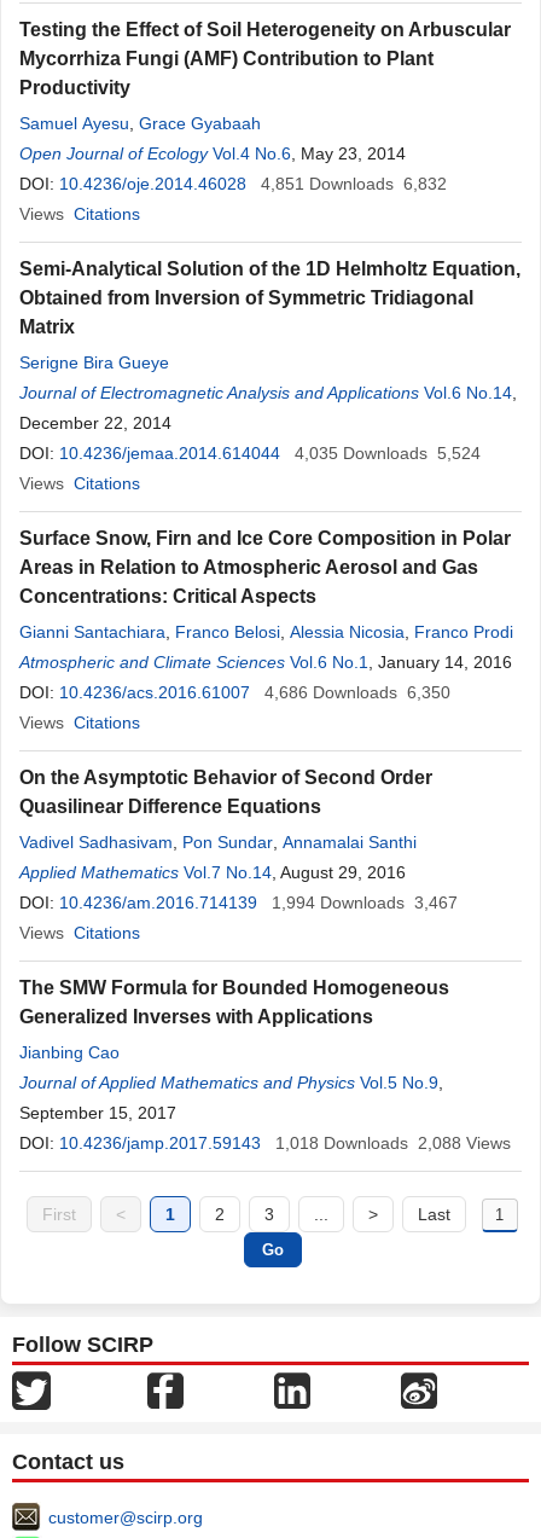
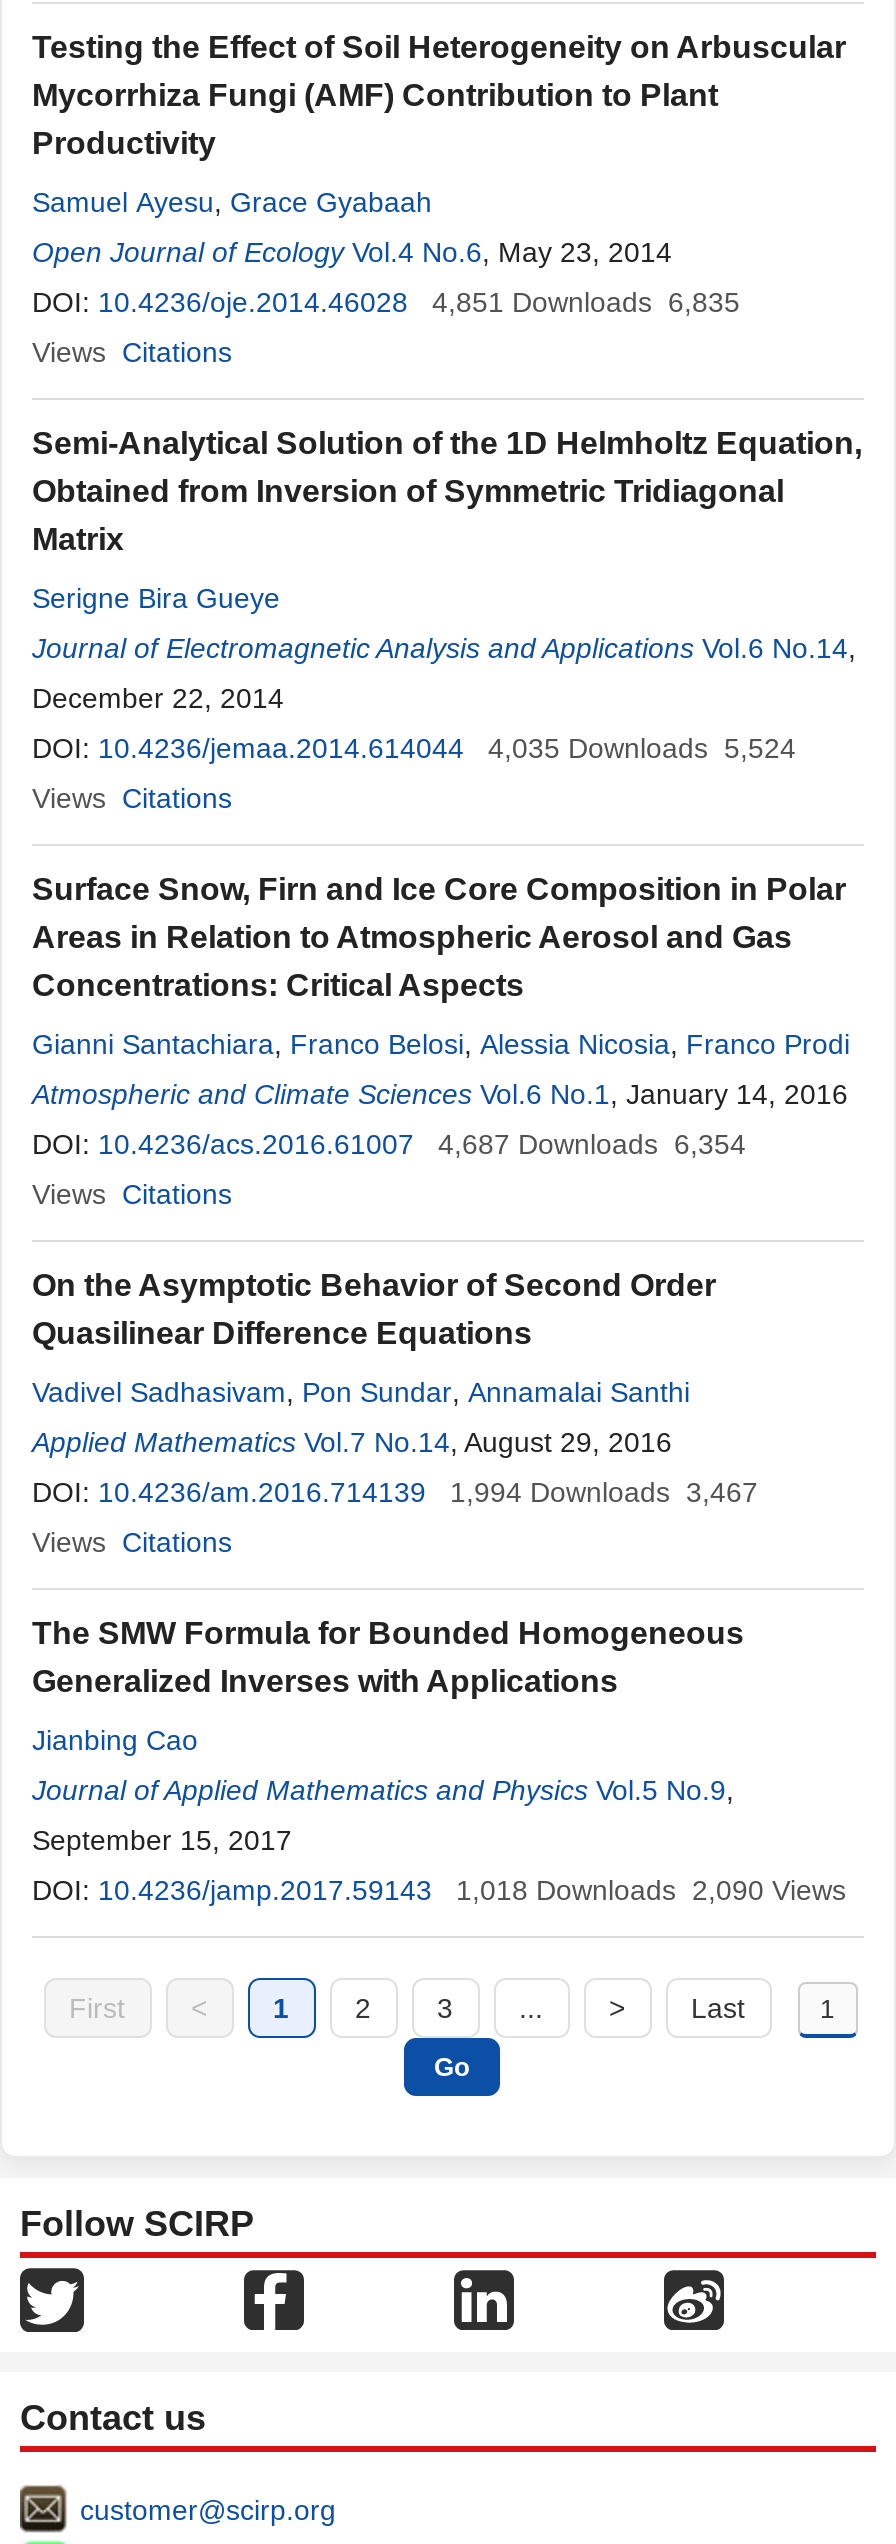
- DOI: 10.4236/oje.2014.46028 4,851 Downloads 6,832
+ DOI: 10.4236/oje.2014.46028 4,851 Downloads 6,835

- DOI: 10.4236/acs.2016.61007 4,686 Downloads 6,350
+ DOI: 10.4236/acs.2016.61007 4,687 Downloads 6,354

- 1,018 Downloads 2,088 Views
+ 1,018 Downloads 2,090 Views
